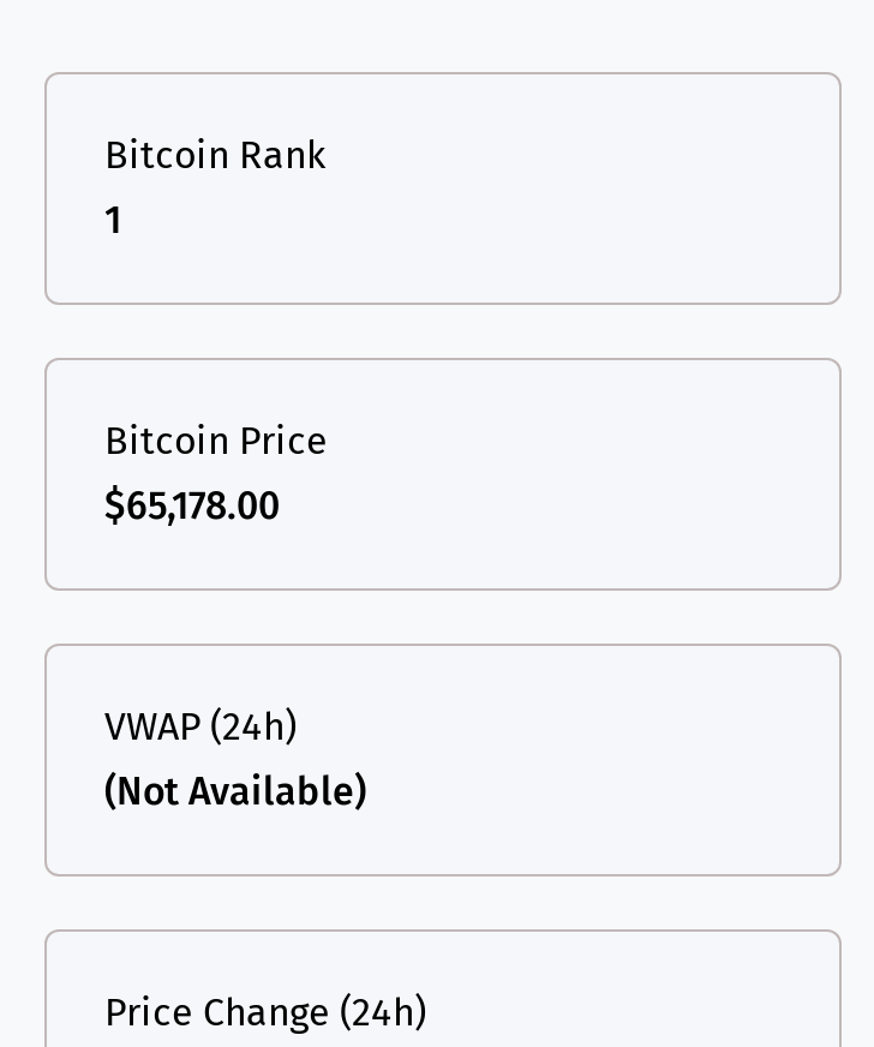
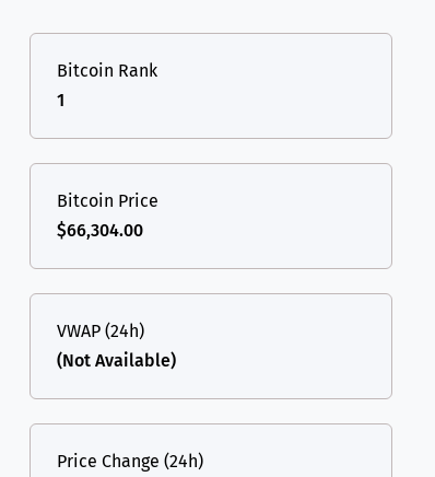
- $65,178.00
+ $66,304.00
